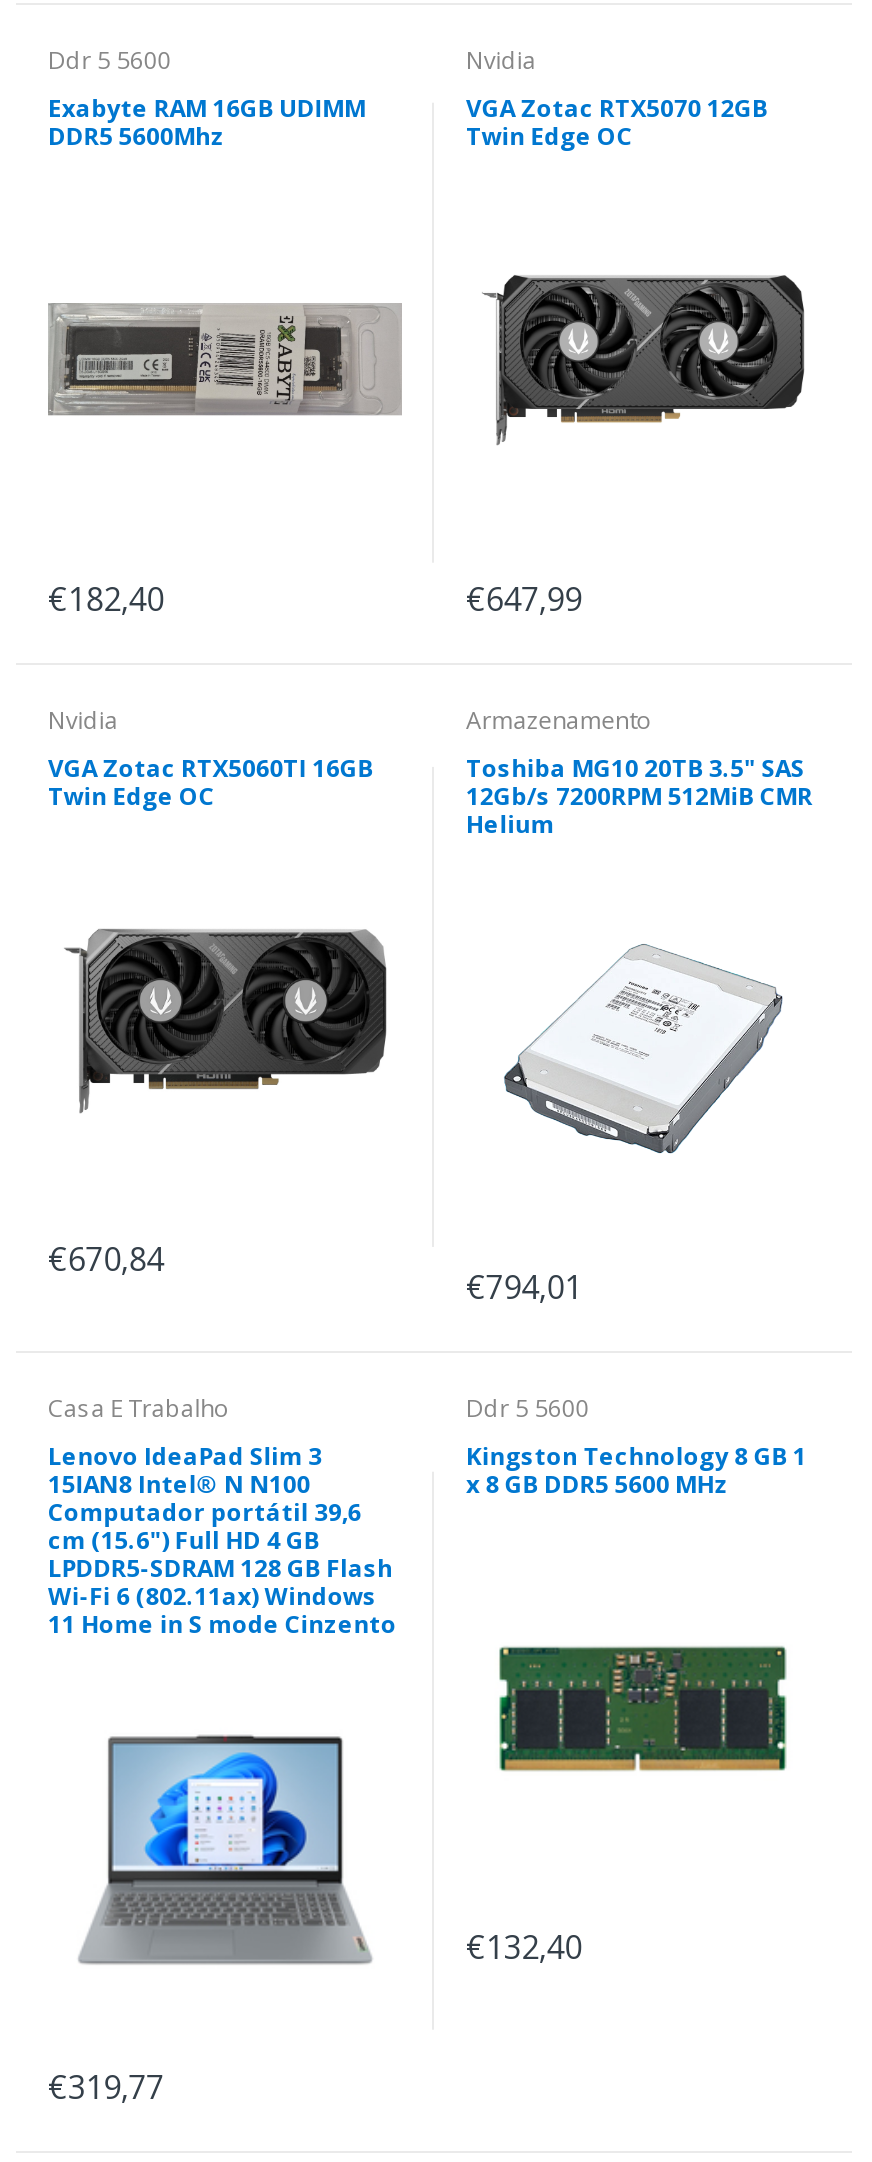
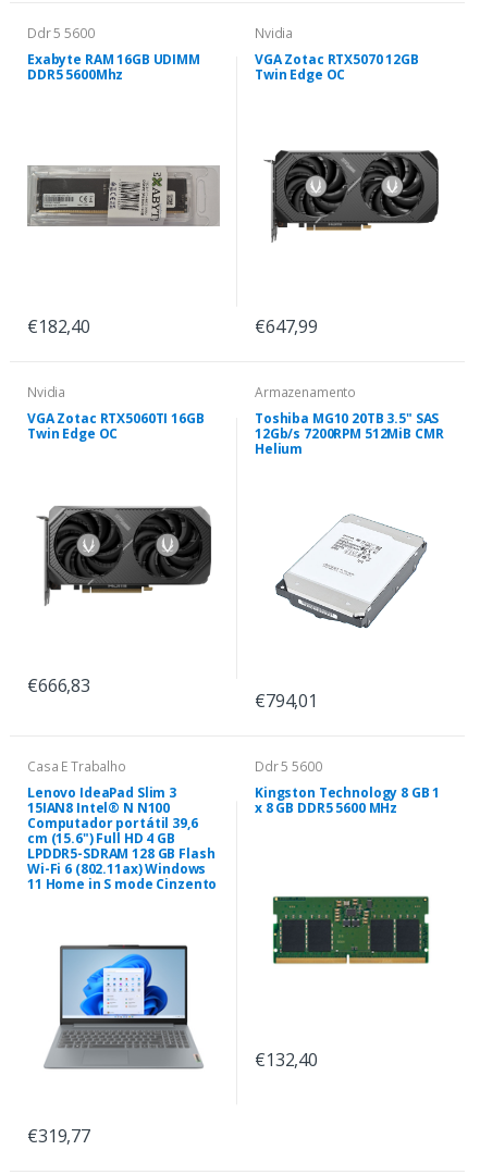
- €670,84
+ €666,83
